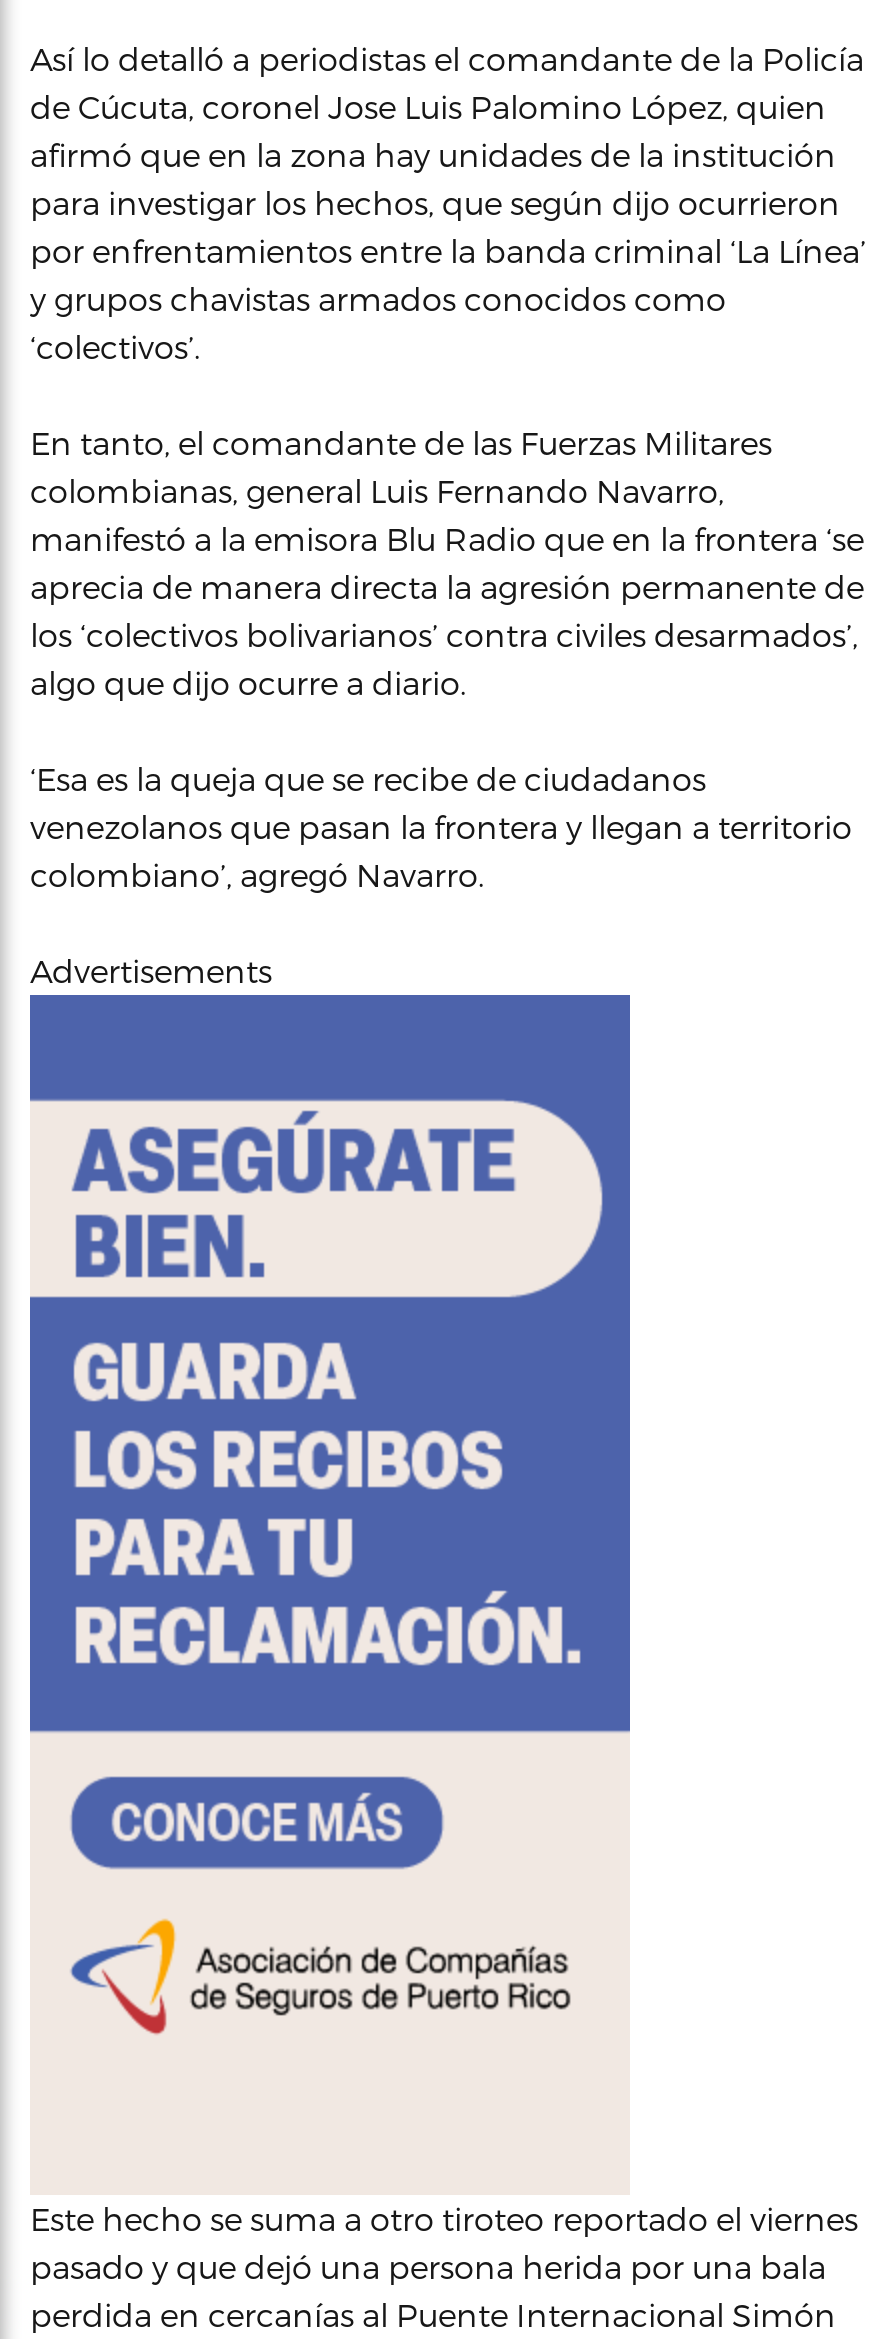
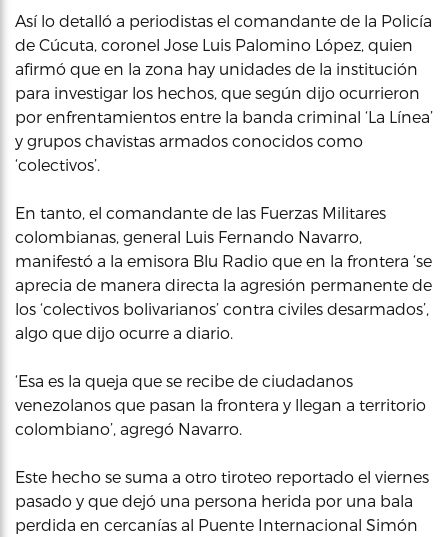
- Advertisements

- [image]
